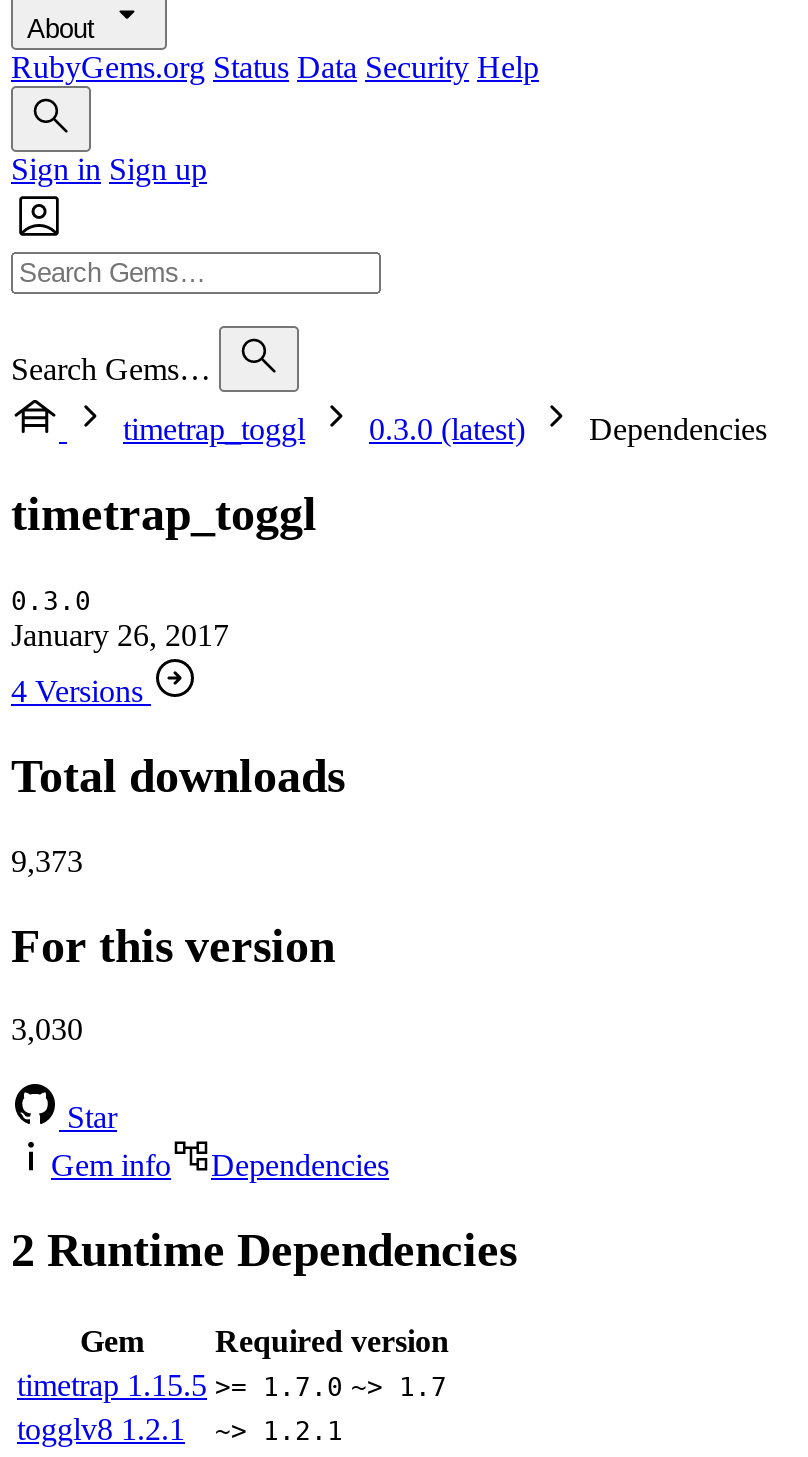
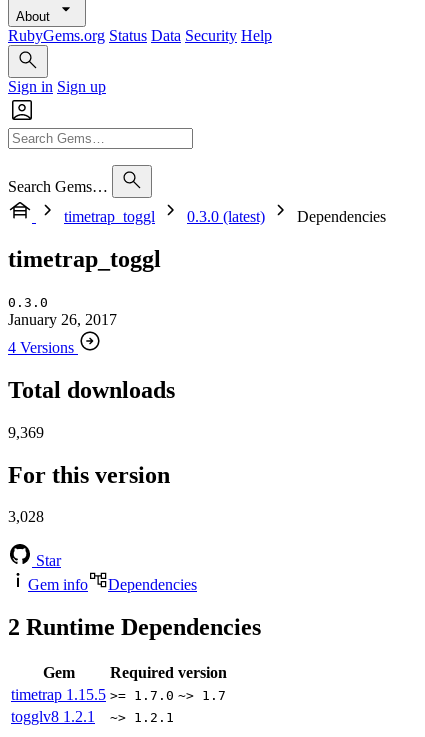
- 9,373
+ 9,369

- 3,030
+ 3,028
